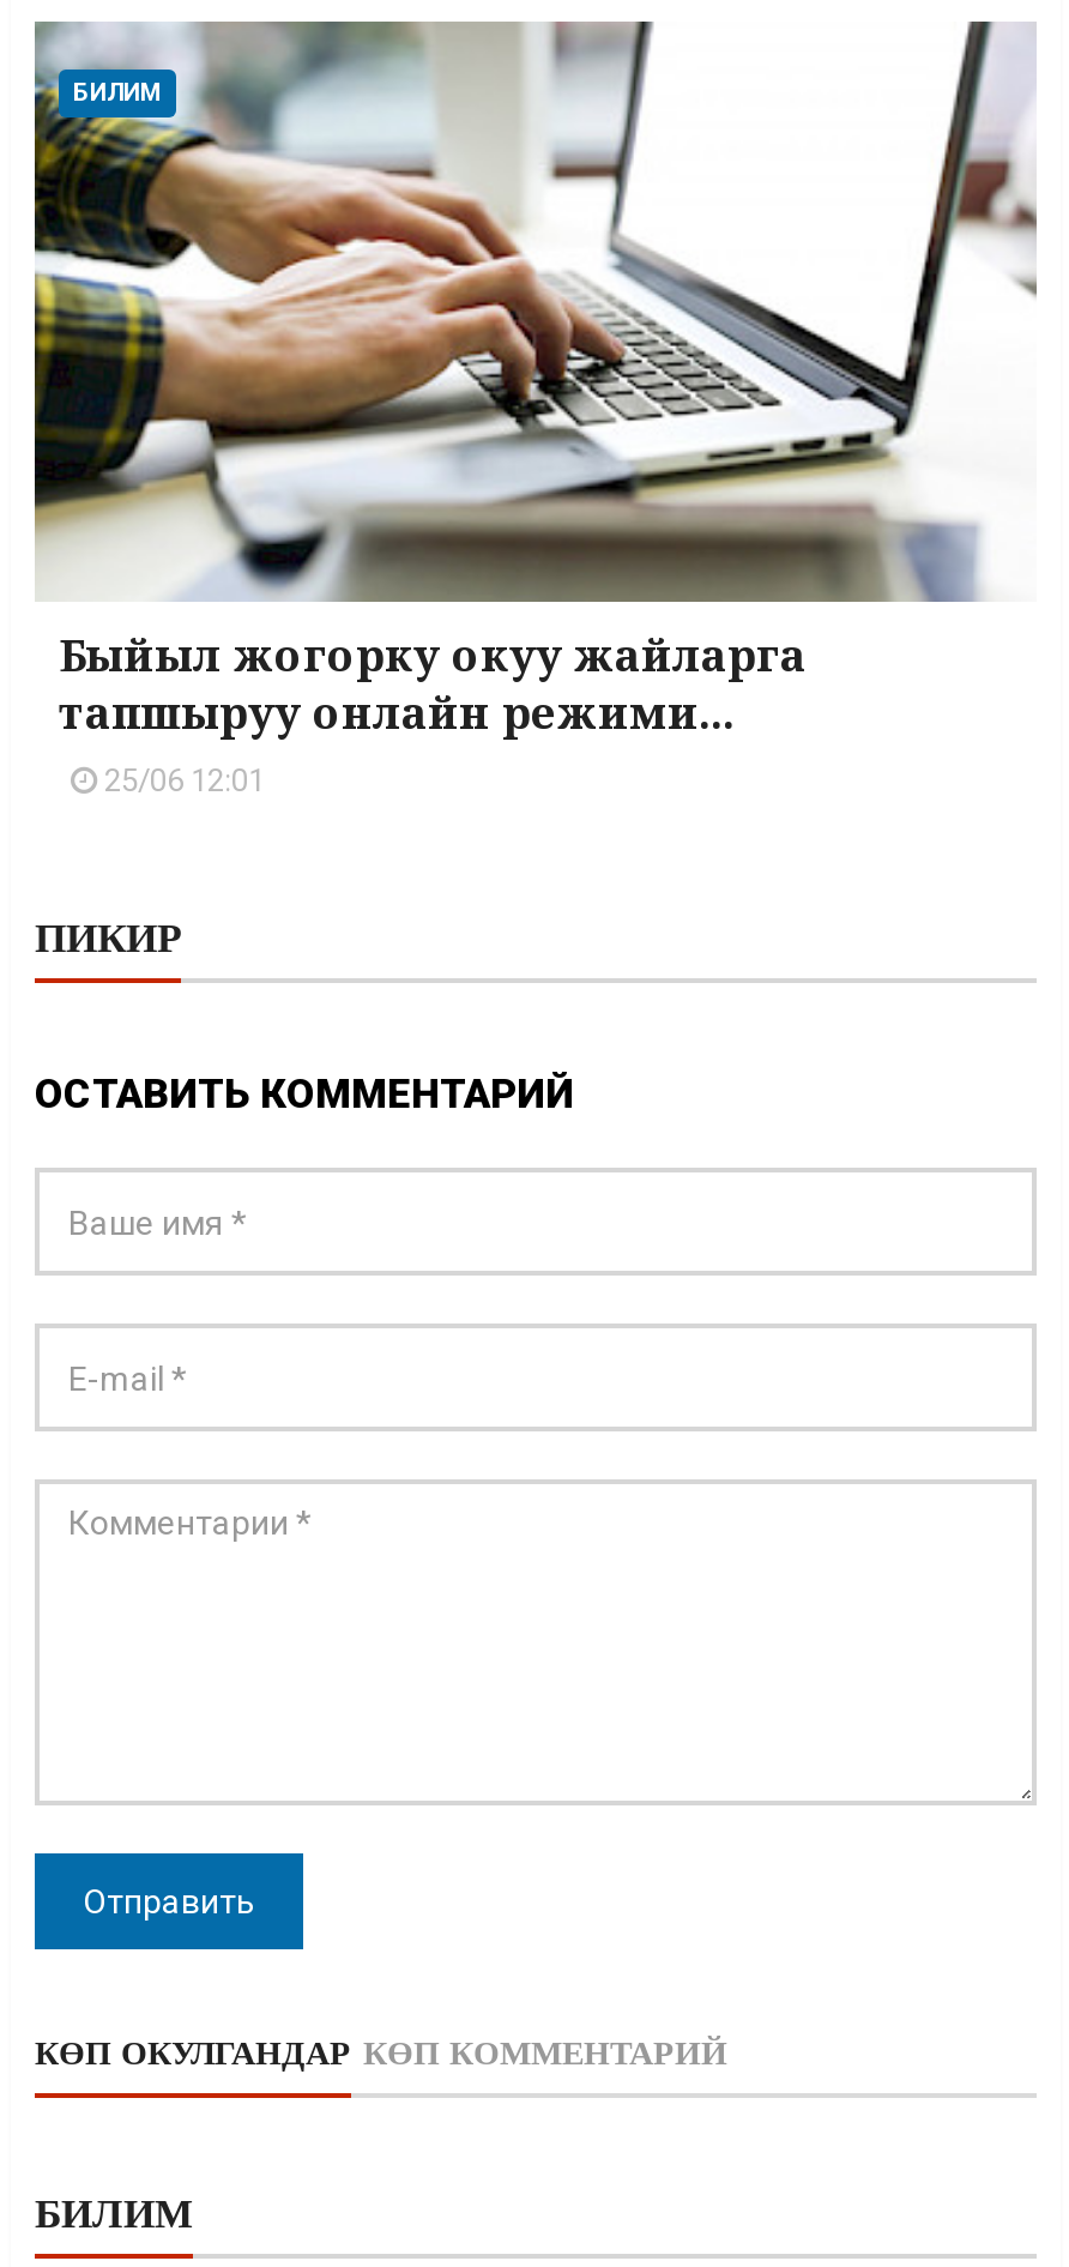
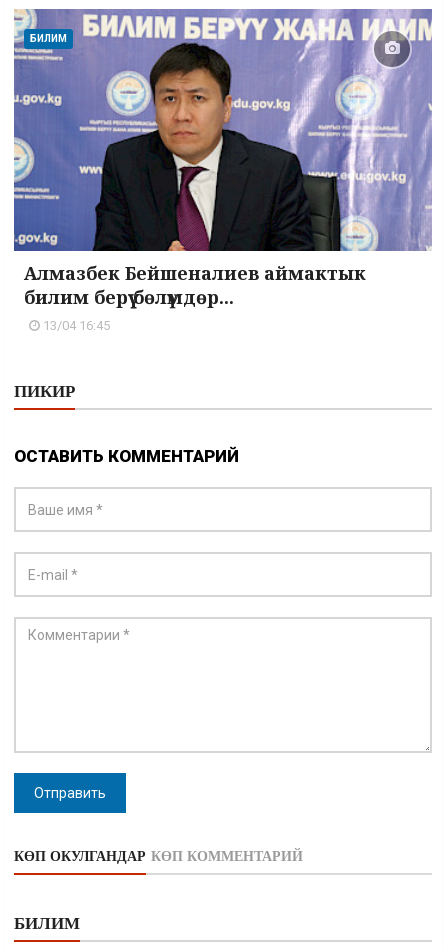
- [image]
- Быйыл жогорку окуу жайларга
- тапшыруу онлайн режими...
- 25/06 12:01
+ [image]
+ Алмазбек Бейшеналиев аймактык
+ билим берүү бөлүмдөр...
+ 13/04 16:45
